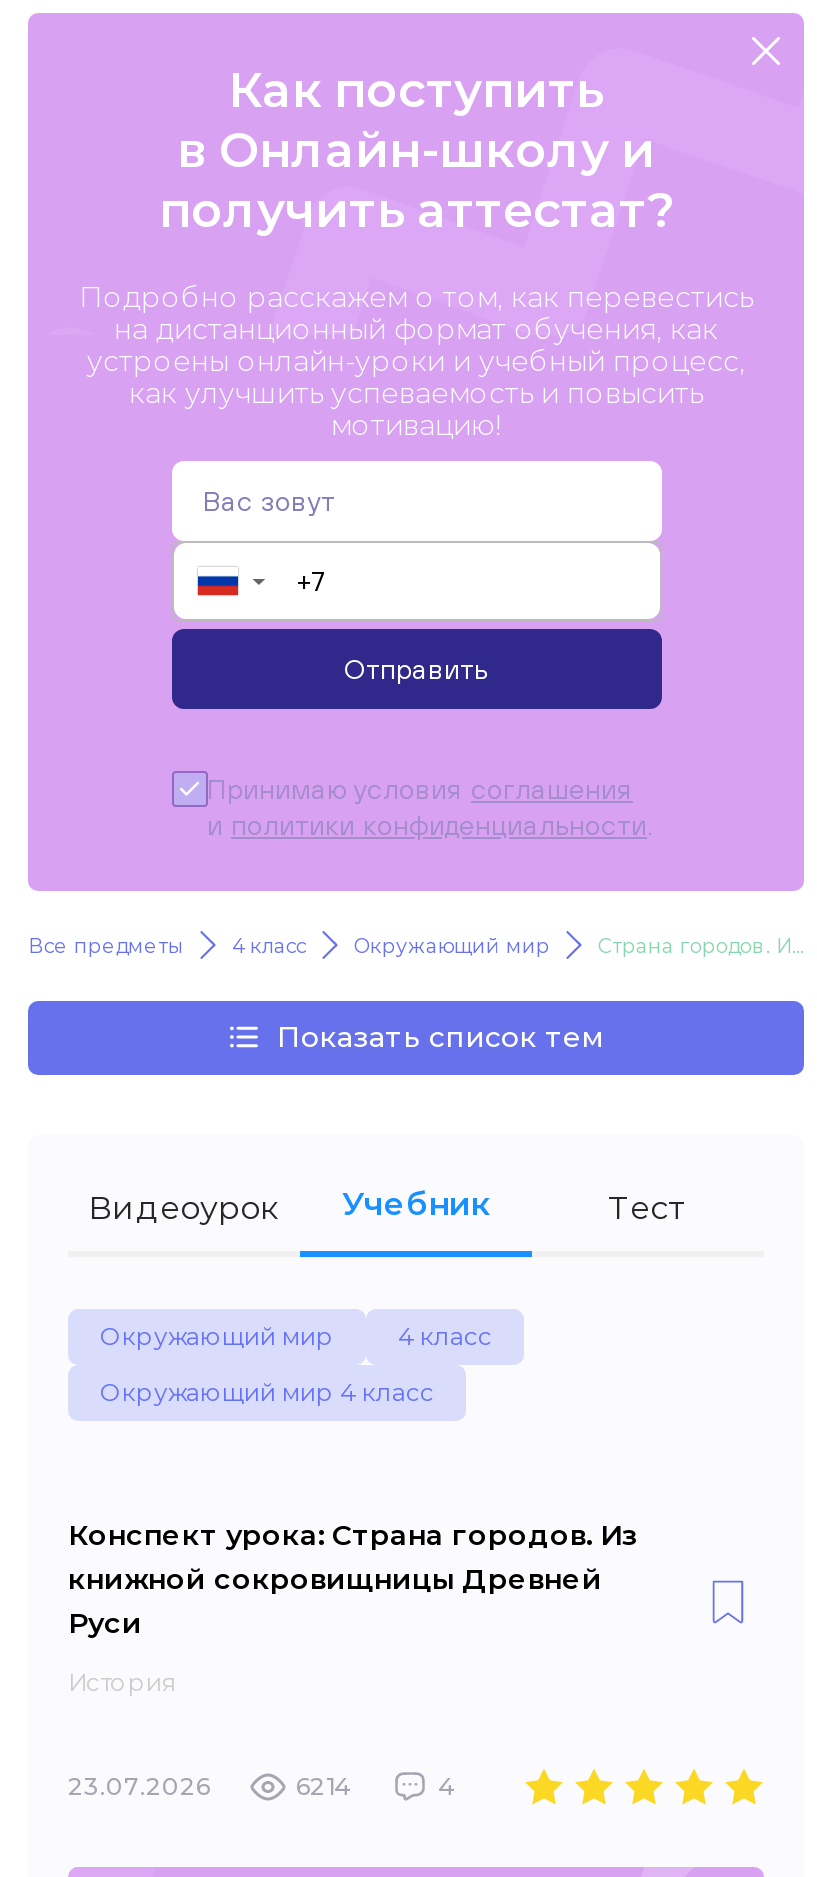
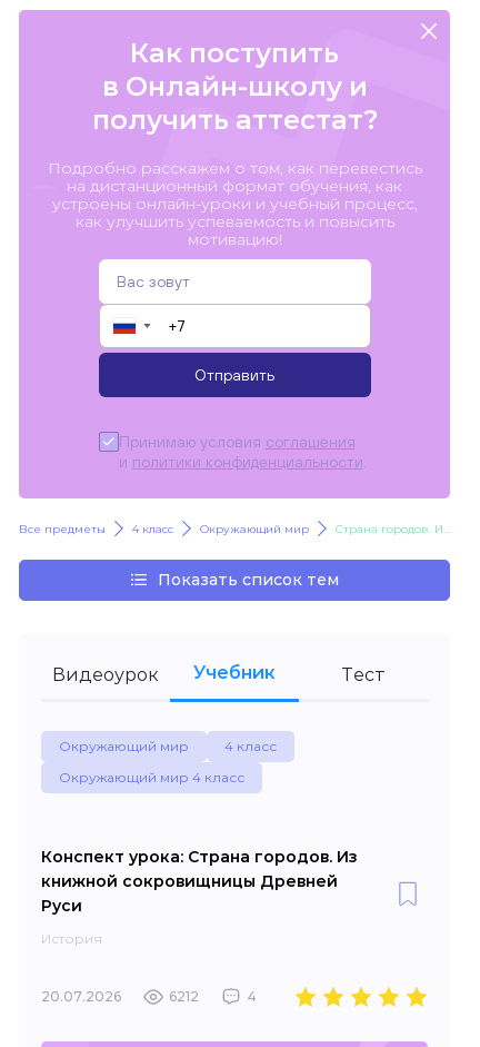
- 23.07.2026
+ 20.07.2026

- 6214
+ 6212
